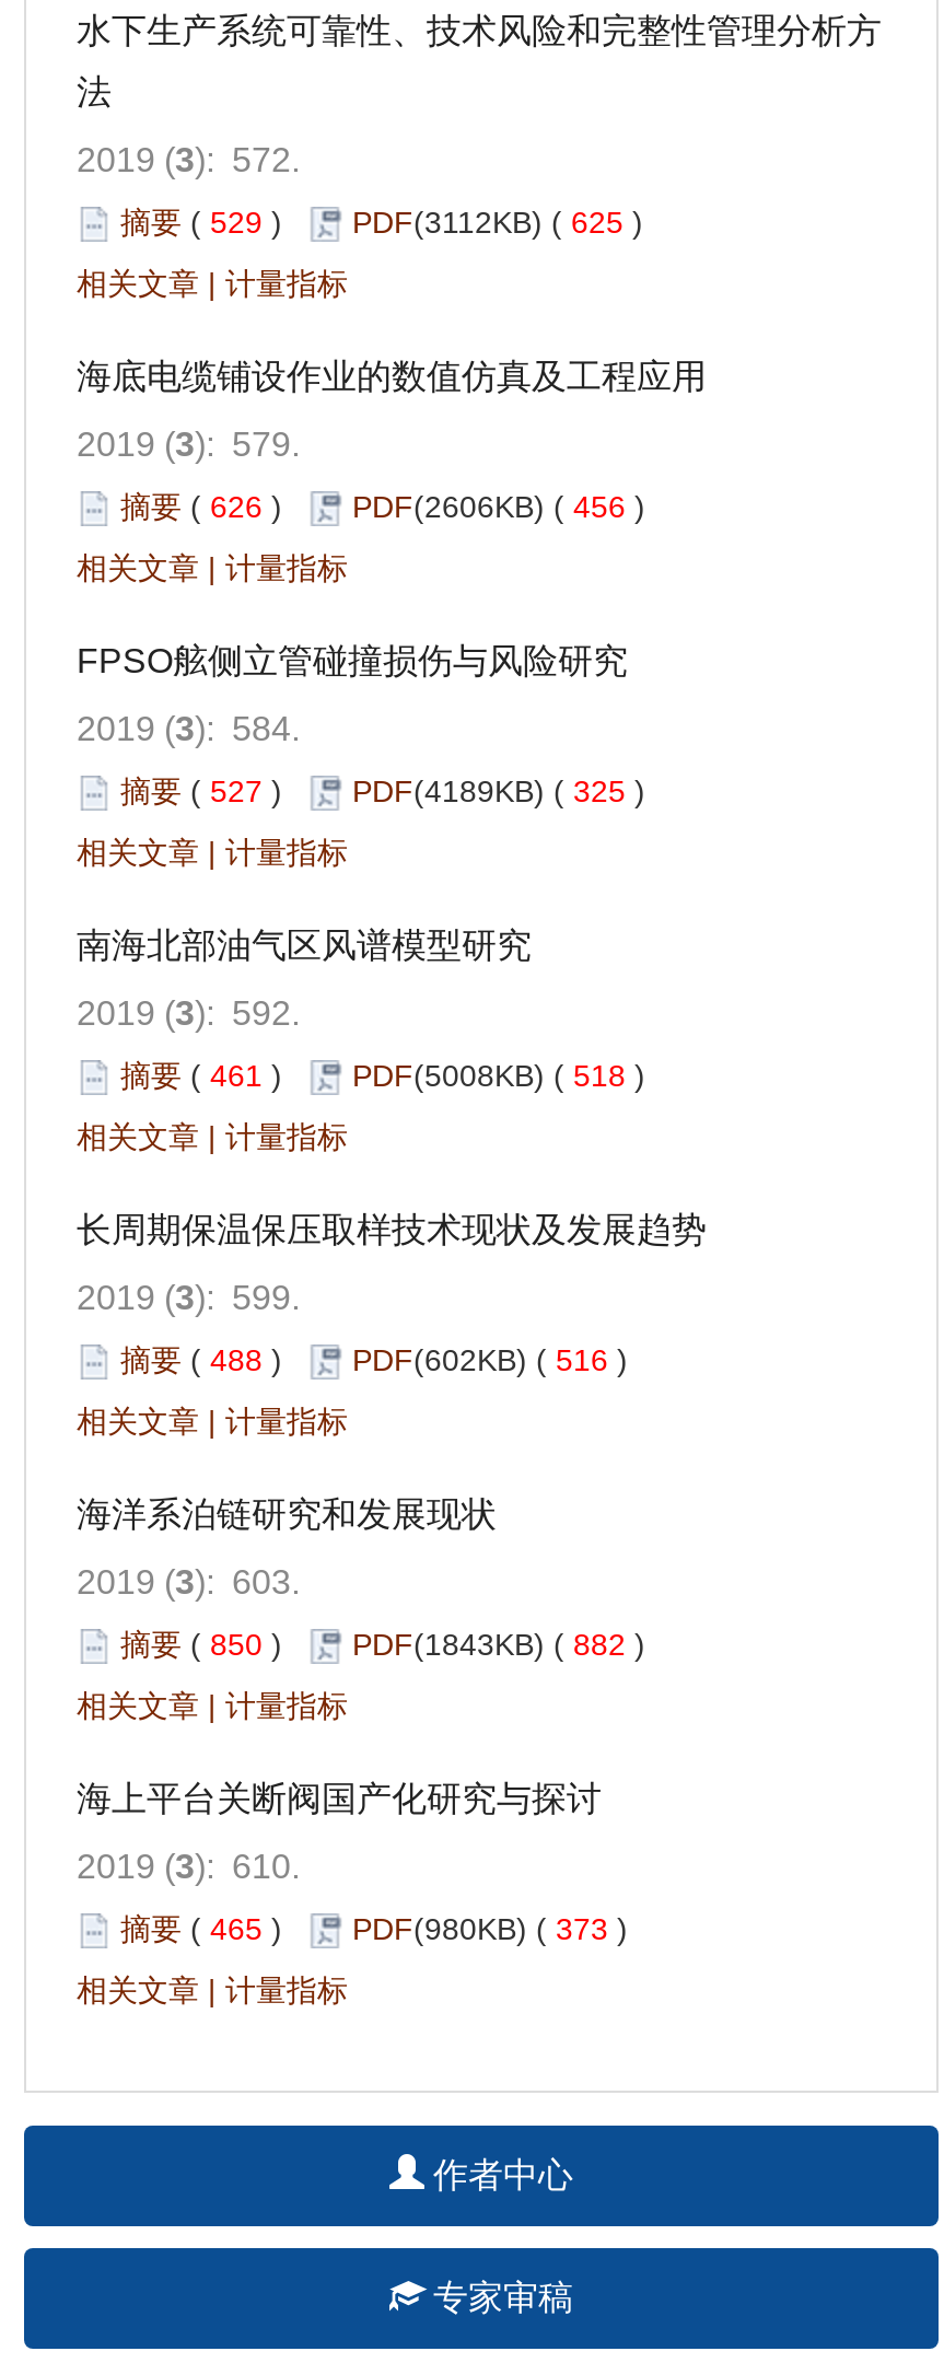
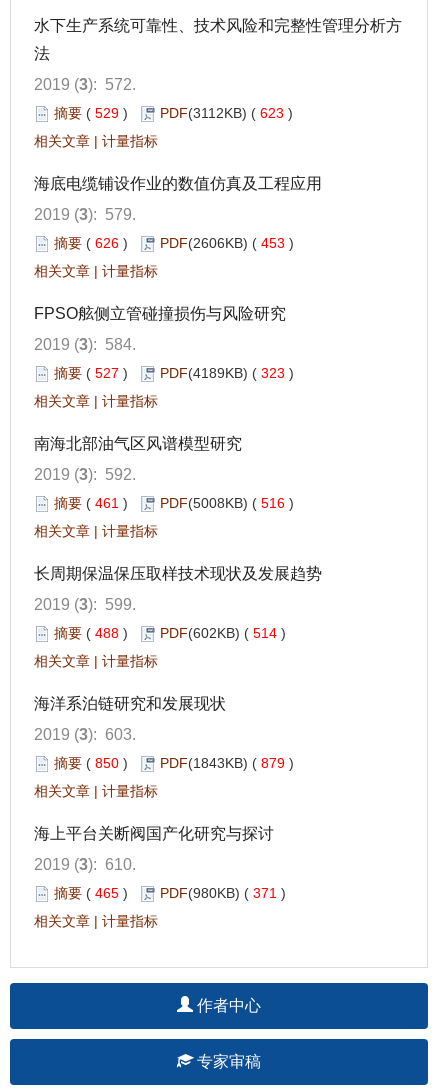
- 摘要(529) PDF(3112KB) (625)
+ 摘要(529) PDF(3112KB) (623)

- 摘要(626) PDF(2606KB) (456)
+ 摘要(626) PDF(2606KB) (453)

- 摘要(527) PDF(4189KB) (325)
+ 摘要(527) PDF(4189KB) (323)

- 摘要(461) PDF(5008KB) (518)
+ 摘要(461) PDF(5008KB) (516)

- 摘要(488) PDF(602KB) (516)
+ 摘要(488) PDF(602KB) (514)

- 摘要(850) PDF(1843KB) (882)
+ 摘要(850) PDF(1843KB) (879)

- 摘要(465) PDF(980KB) (373)
+ 摘要(465) PDF(980KB) (371)
